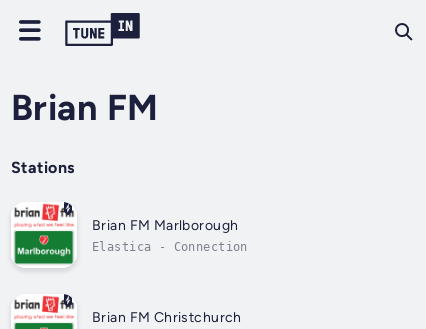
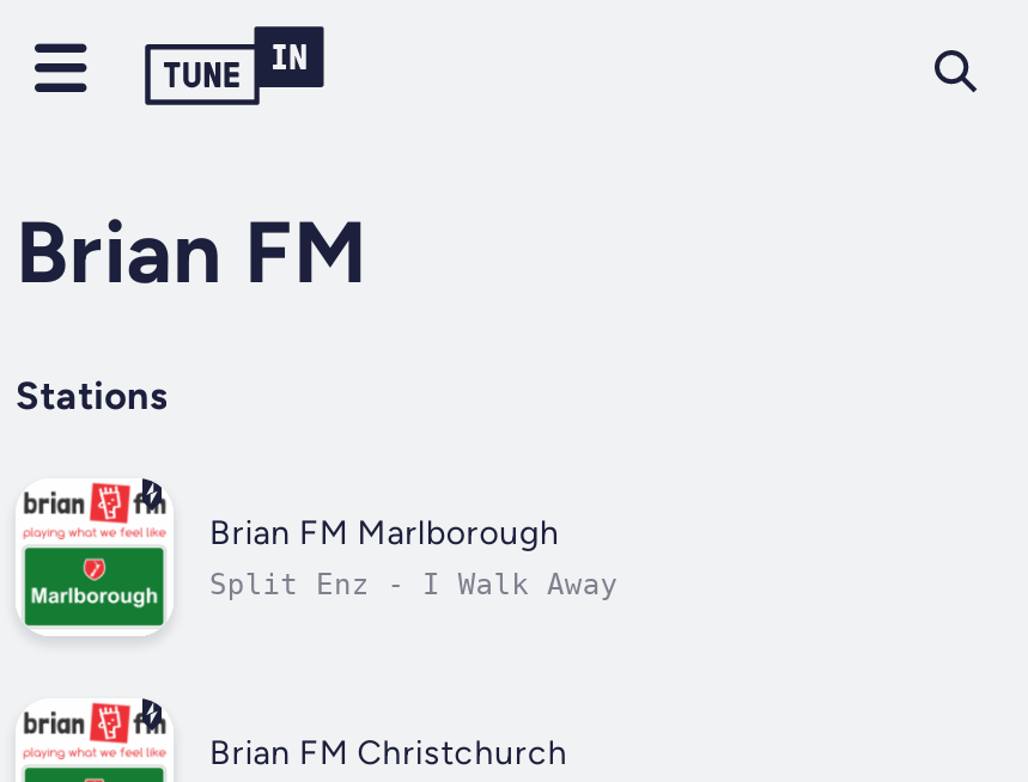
- Elastica - Connection
+ Split Enz - I Walk Away
